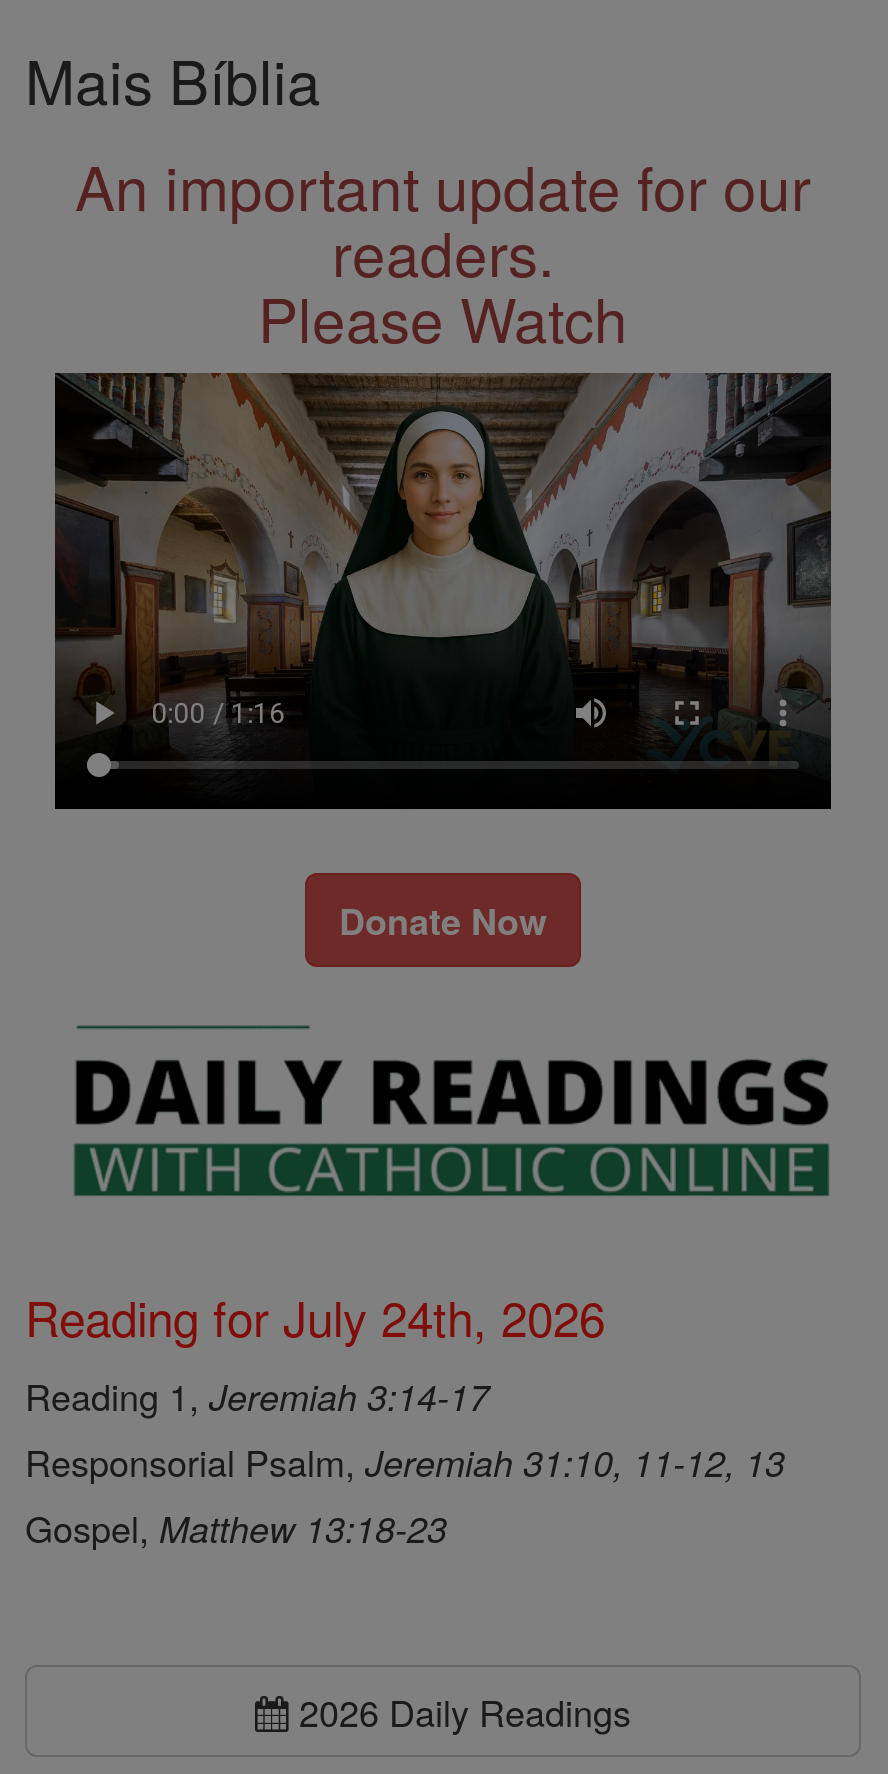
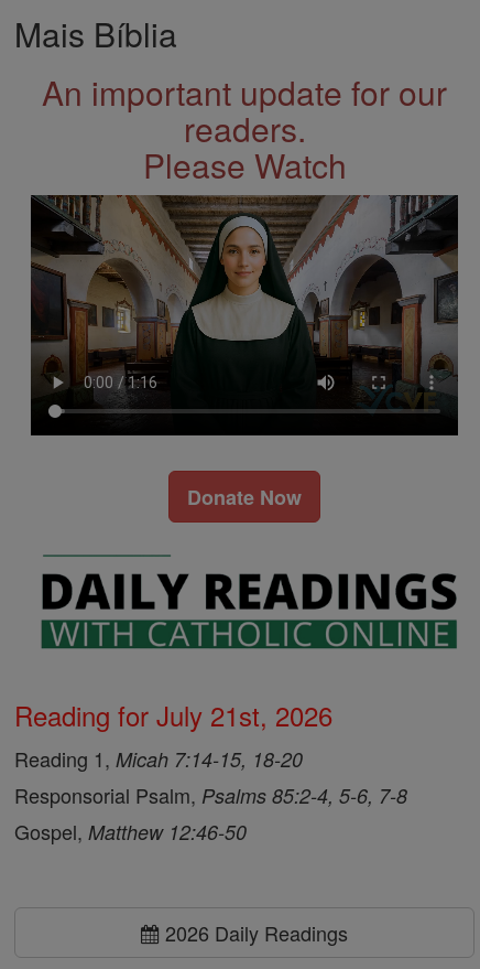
- Reading for July 24th, 2026
- Reading 1, Jeremiah 3:14-17
- Responsorial Psalm, Jeremiah 31:10, 11-12, 13
- Gospel, Matthew 13:18-23
+ Reading for July 21st, 2026
+ Reading 1, Micah 7:14-15, 18-20
+ Responsorial Psalm, Psalms 85:2-4, 5-6, 7-8
+ Gospel, Matthew 12:46-50
